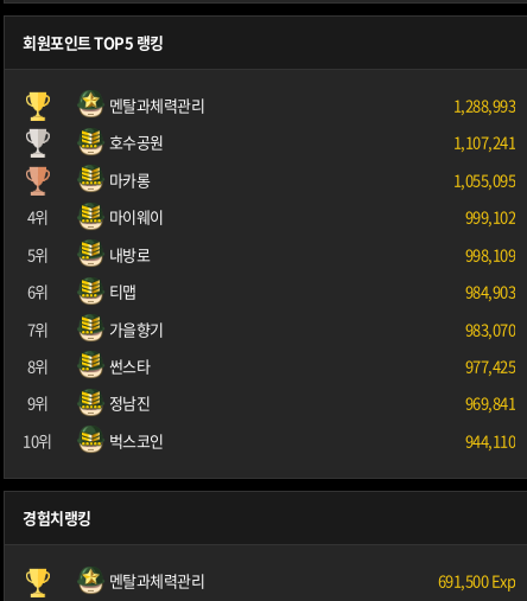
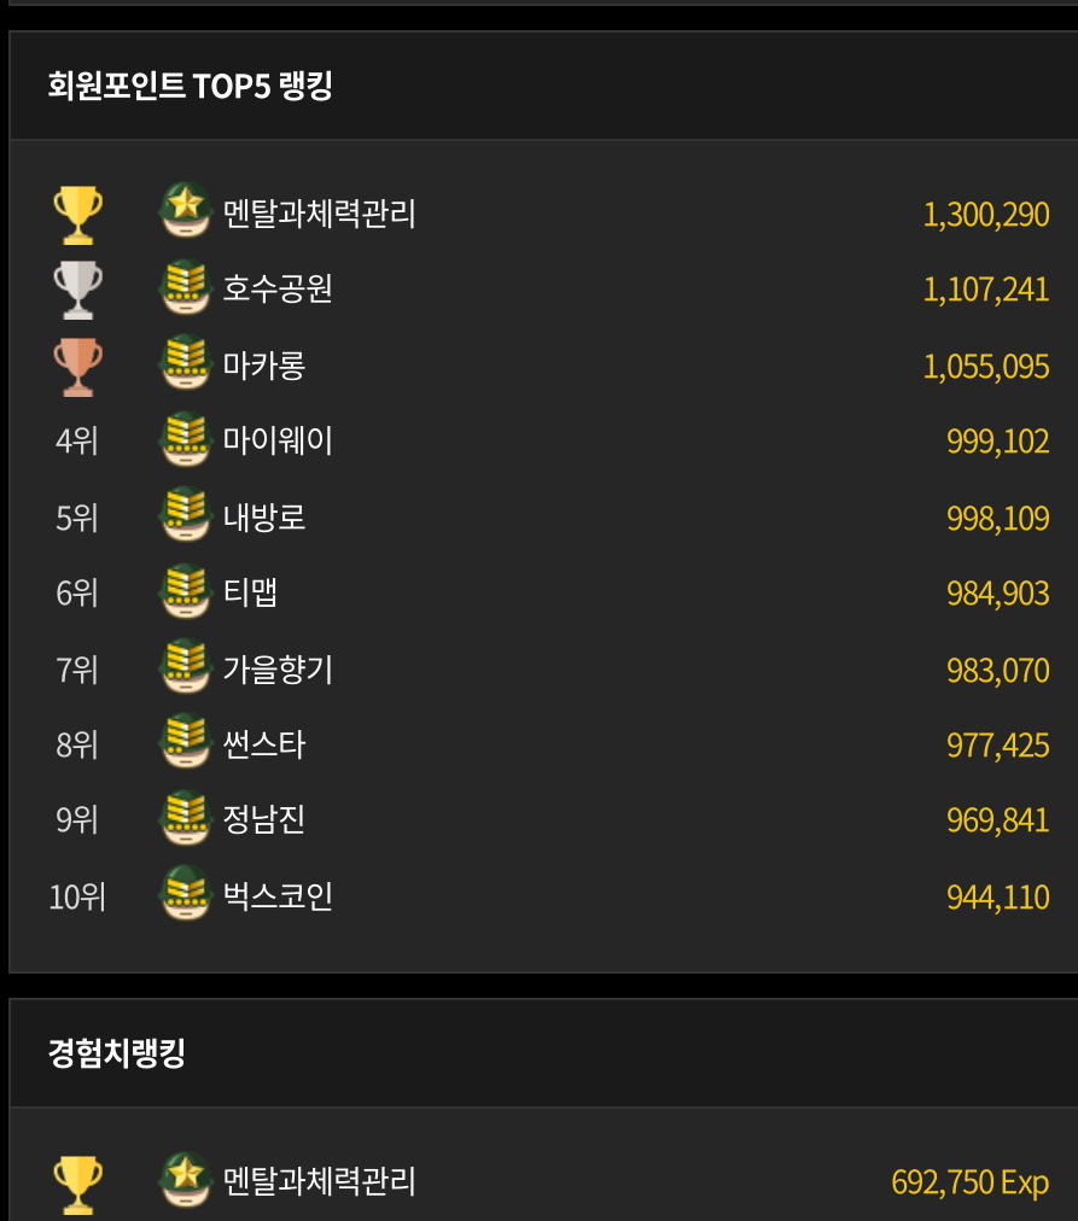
- 1,288,993
+ 1,300,290

- 691,500 Exp
+ 692,750 Exp
